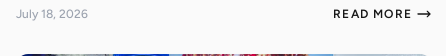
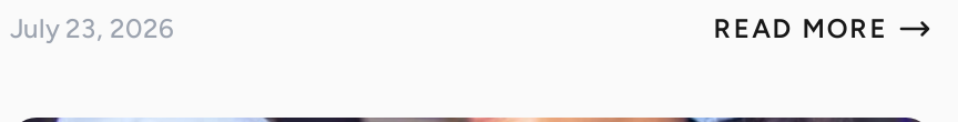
- July 18, 2026
+ July 23, 2026
